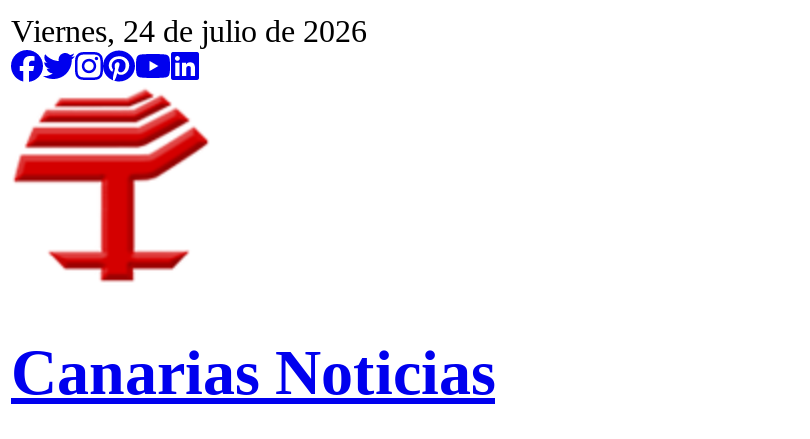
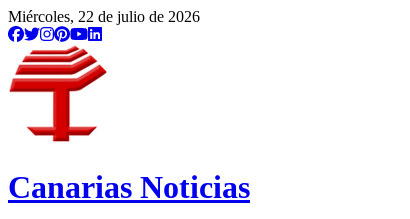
- Viernes, 24 de julio de 2026
+ Miércoles, 22 de julio de 2026
